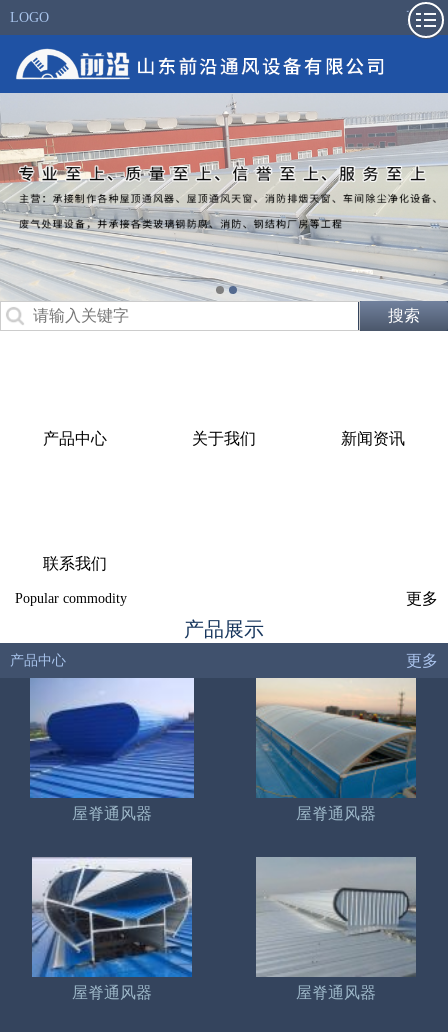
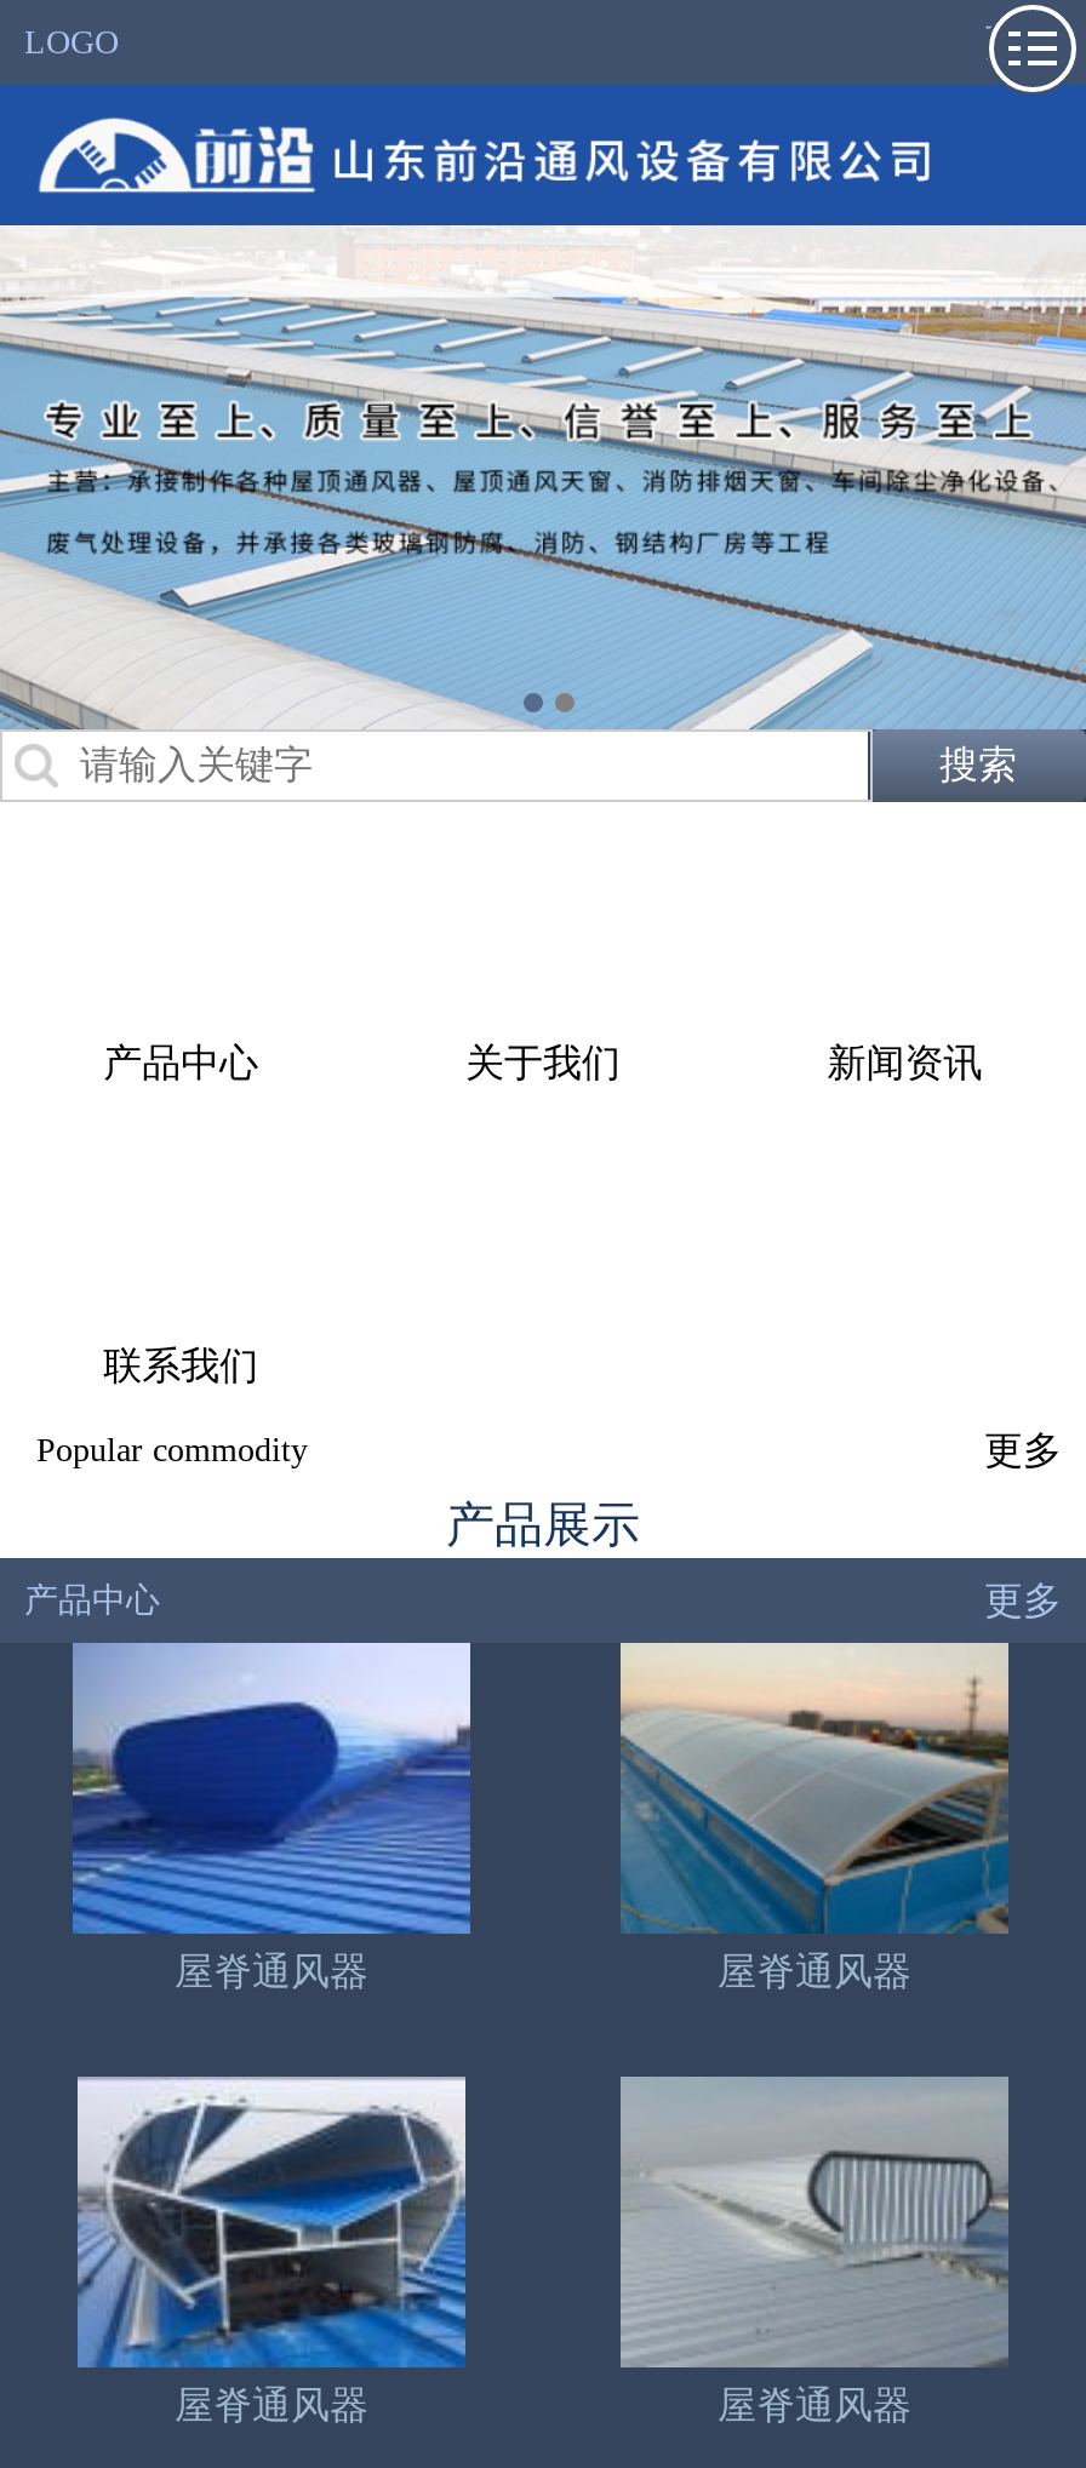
- [image]
+ [image]
